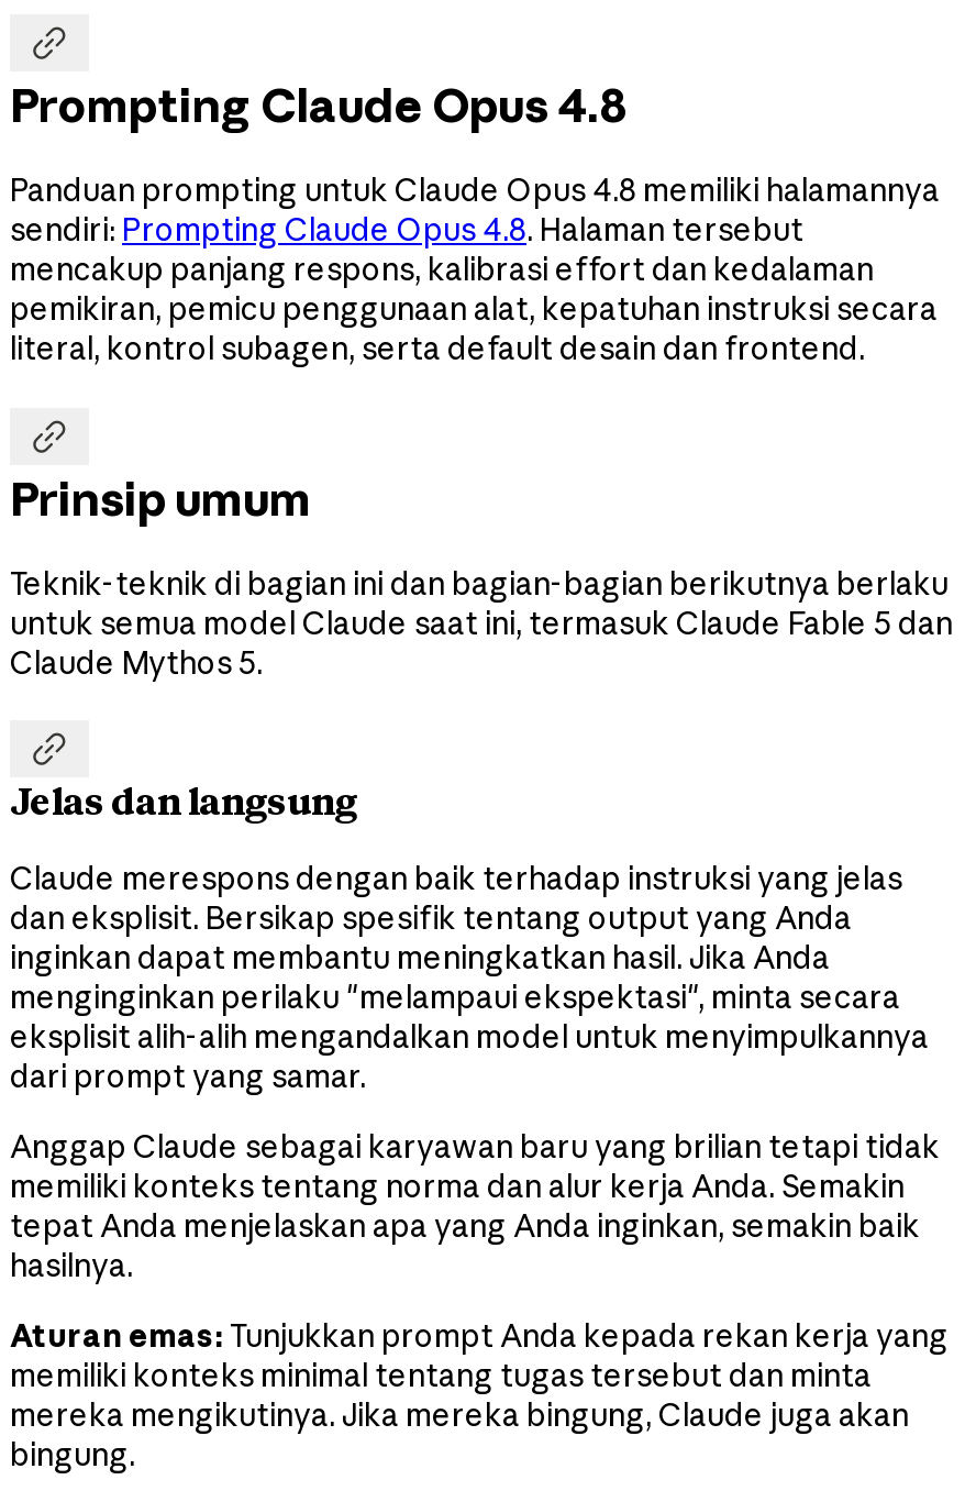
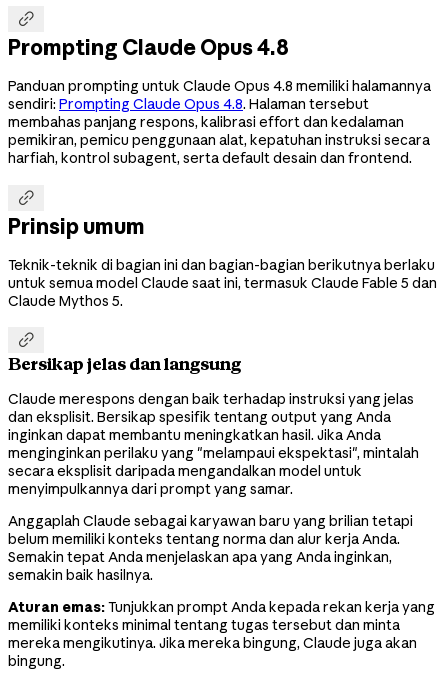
- mencakup panjang respons, kalibrasi effort dan kedalaman
+ membahas panjang respons, kalibrasi effort dan kedalaman

- literal, kontrol subagen, serta default desain dan frontend.
+ harfiah, kontrol subagent, serta default desain dan frontend.

- Jelas dan langsung
+ Bersikap jelas dan langsung

- menginginkan perilaku "melampaui ekspektasi", minta secara
- eksplisit alih-alih mengandalkan model untuk menyimpulkannya
- dari prompt yang samar.
+ menginginkan perilaku yang "melampaui ekspektasi", mintalah
+ secara eksplisit daripada mengandalkan model untuk
+ menyimpulkannya dari prompt yang samar.

- Anggap Claude sebagai karyawan baru yang brilian tetapi tidak
- memiliki konteks tentang norma dan alur kerja Anda. Semakin
- tepat Anda menjelaskan apa yang Anda inginkan, semakin baik
- hasilnya.
+ Anggaplah Claude sebagai karyawan baru yang brilian tetapi
+ belum memiliki konteks tentang norma dan alur kerja Anda.
+ Semakin tepat Anda menjelaskan apa yang Anda inginkan,
+ semakin baik hasilnya.
